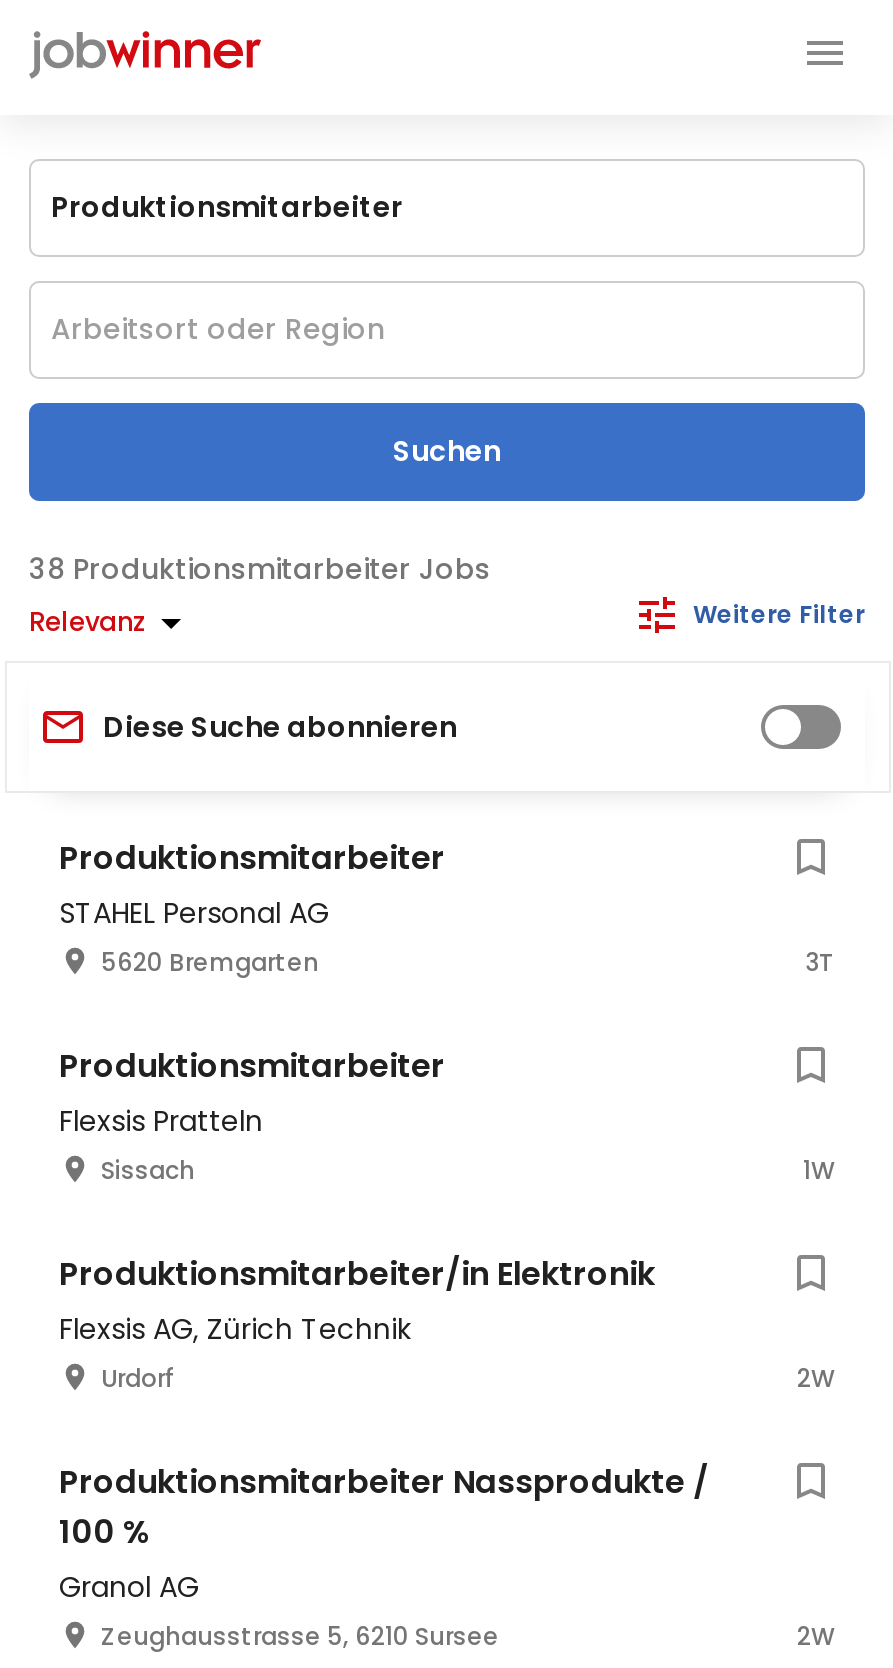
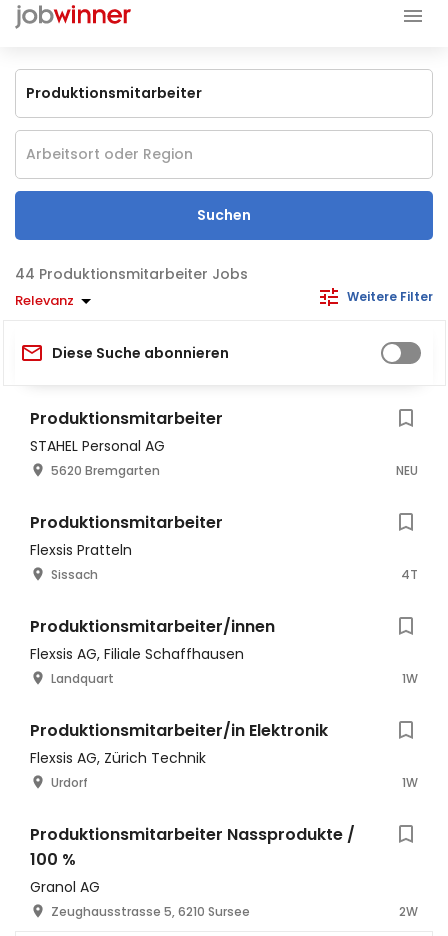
- 3T
+ NEU

+ 4T
+ Produktionsmitarbeiter/innen
+ Flexsis AG, Filiale Schaffhausen
+ Landquart

- 2W
+ 1W
